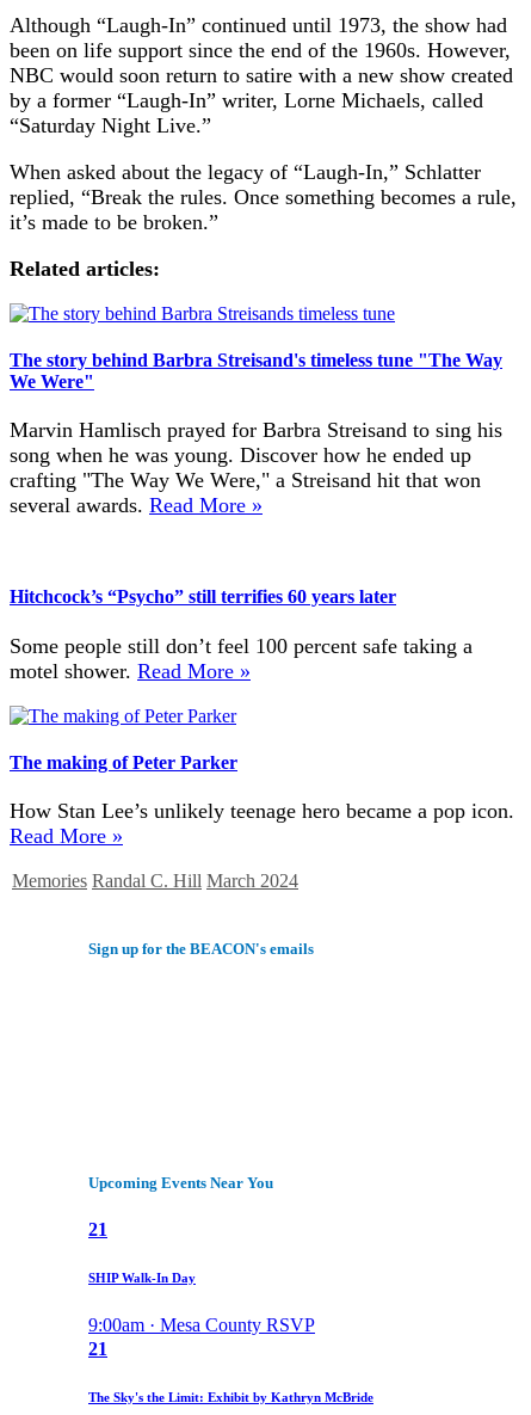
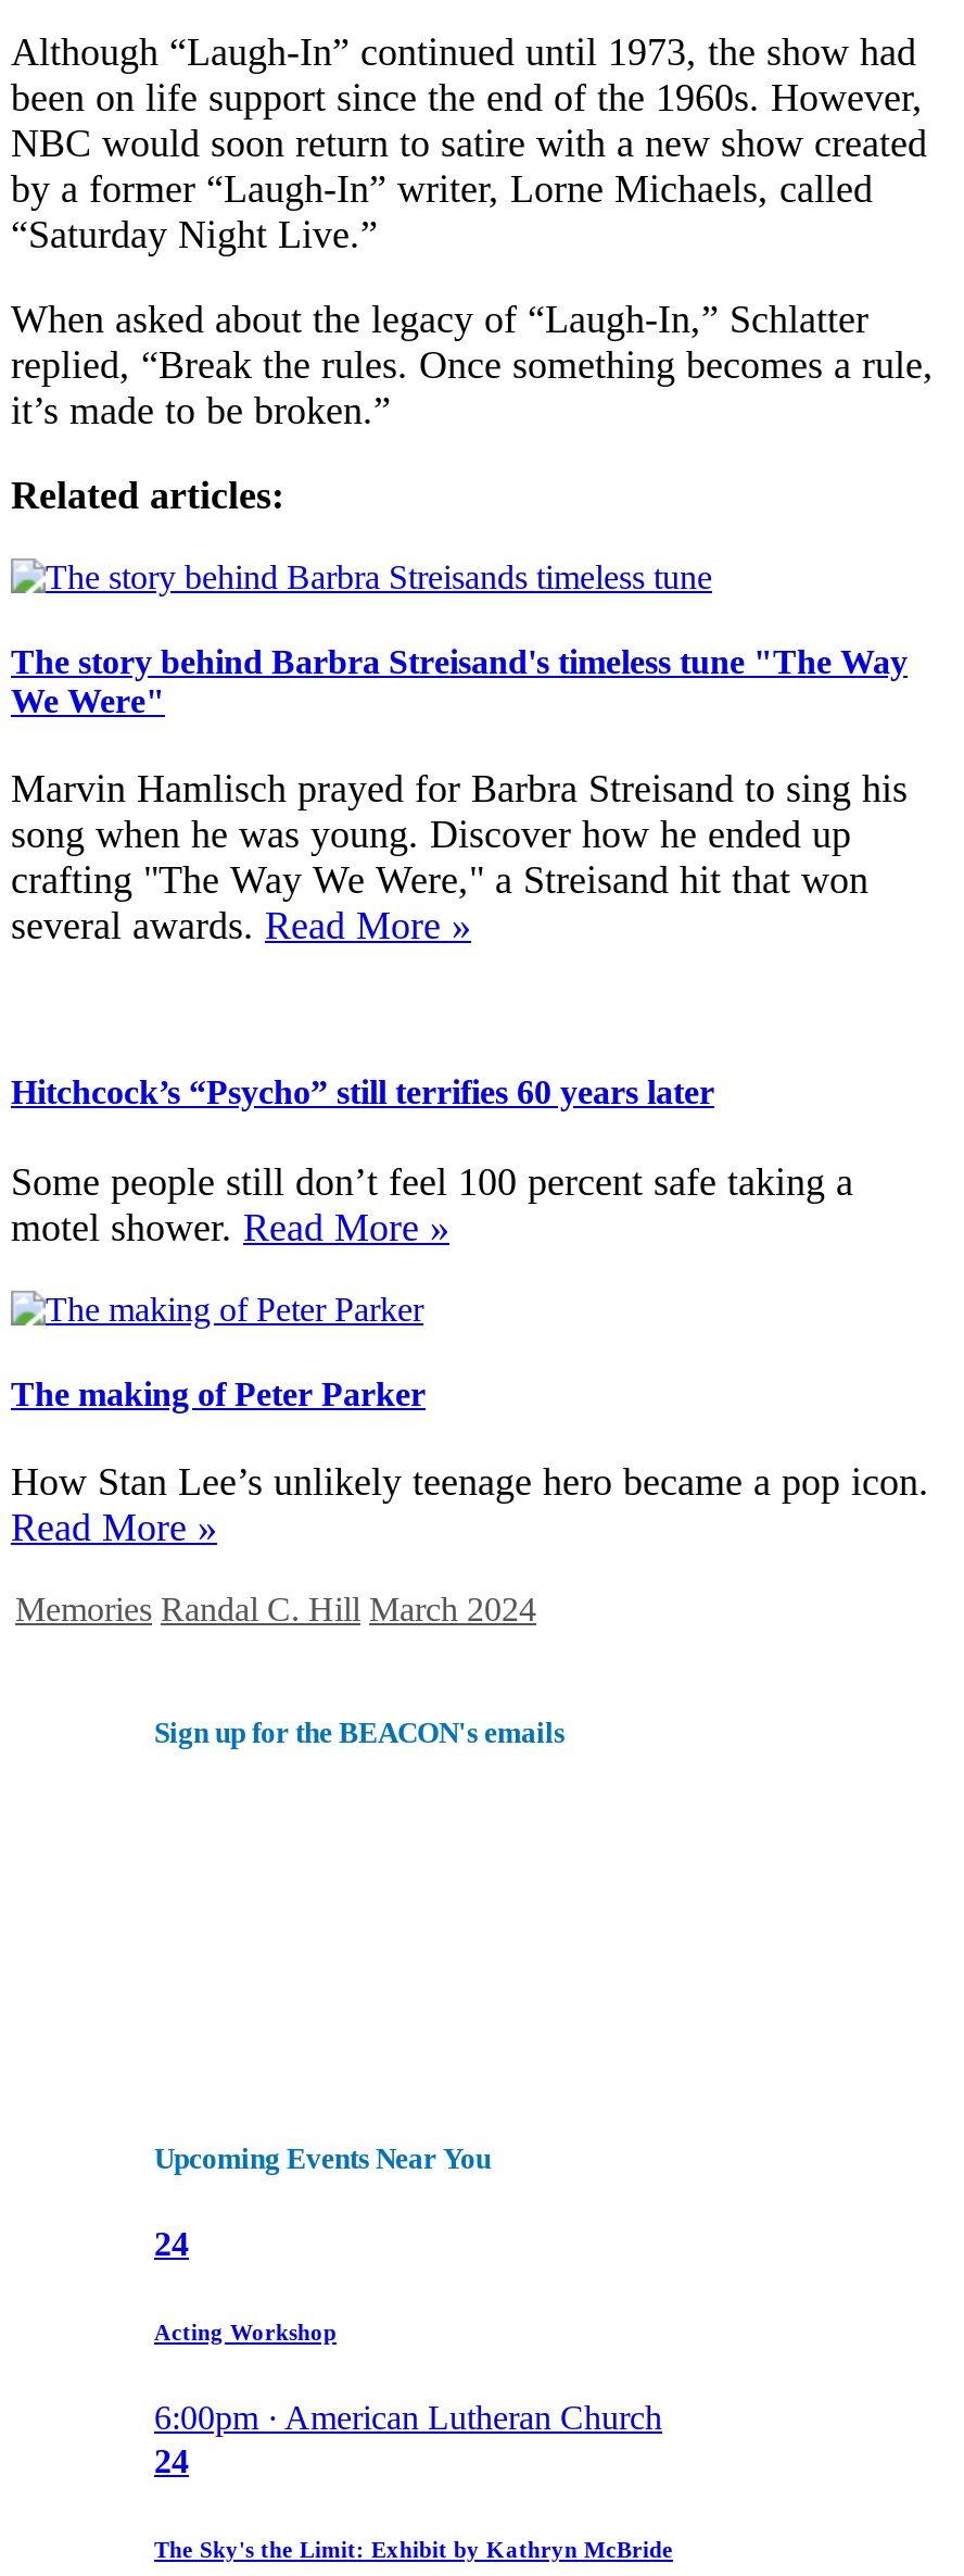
- 21
+ 24

- SHIP Walk-In Day
+ Acting Workshop

- 9:00am · Mesa County RSVP
- 21
+ 6:00pm · American Lutheran Church
+ 24
